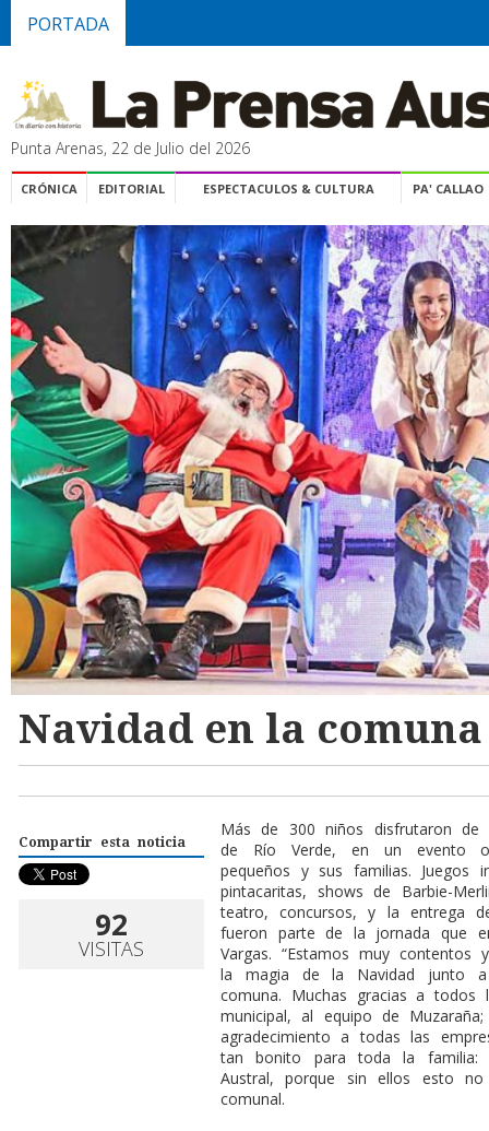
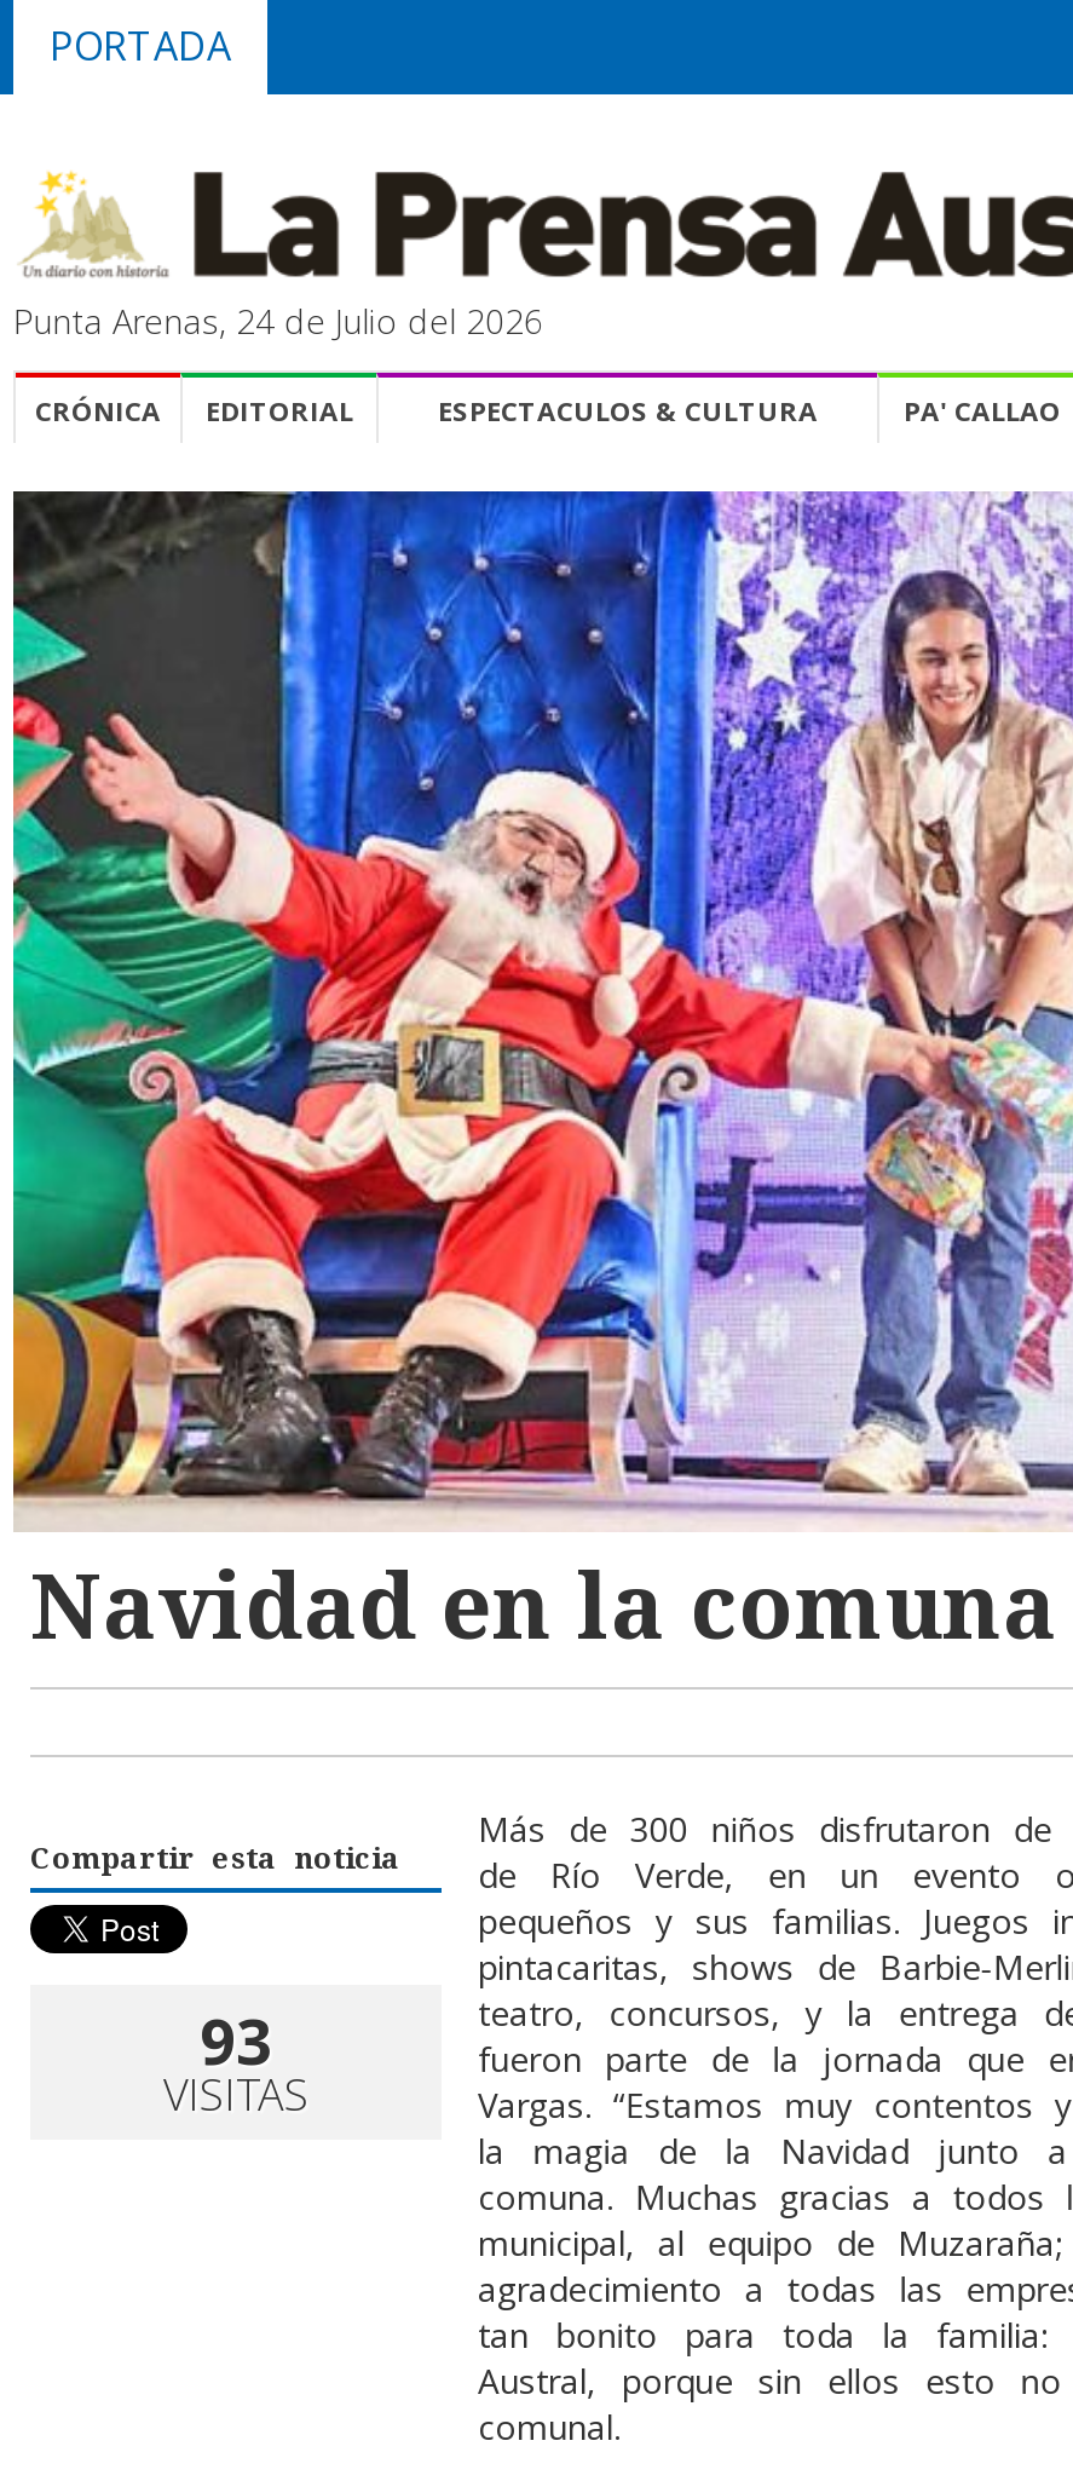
- Punta Arenas, 22 de Julio del 2026
+ Punta Arenas, 24 de Julio del 2026

- 92
+ 93
